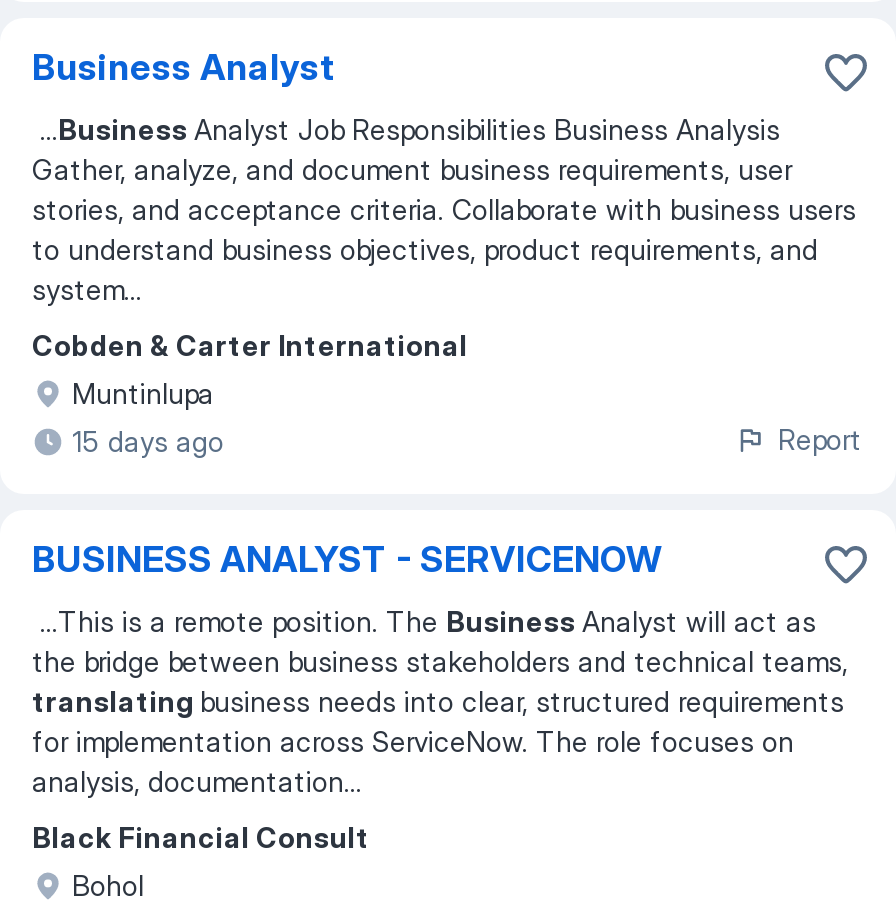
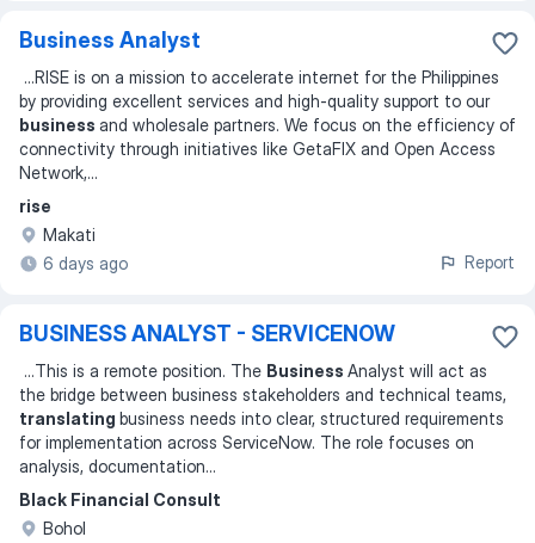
- ...Business Analyst Job Responsibilities Business Analysis
- Gather, analyze, and document business requirements, user
- stories, and acceptance criteria. Collaborate with business users
- to understand business objectives, product requirements, and
- system...
+ ...RISE is on a mission to accelerate internet for the Philippines
+ by providing excellent services and high-quality support to our
+ business and wholesale partners. We focus on the efficiency of
+ connectivity through initiatives like GetaFIX and Open Access
+ Network,...

- Cobden & Carter International
- Muntinlupa
- 15 days ago
+ rise
+ Makati
+ 6 days ago
